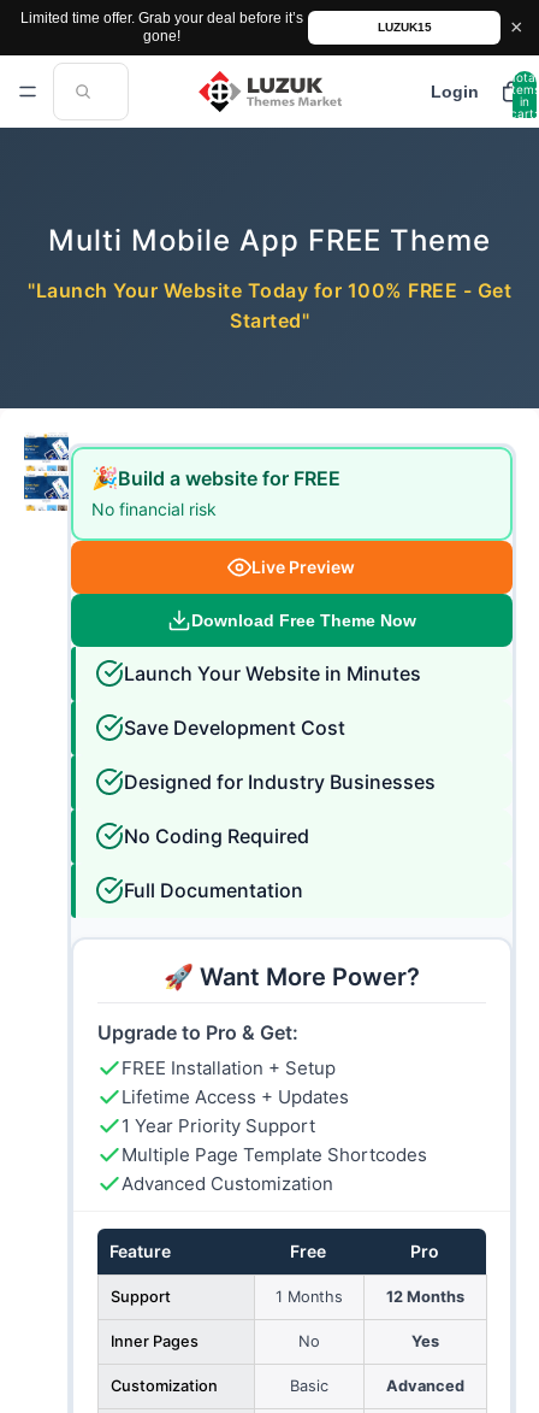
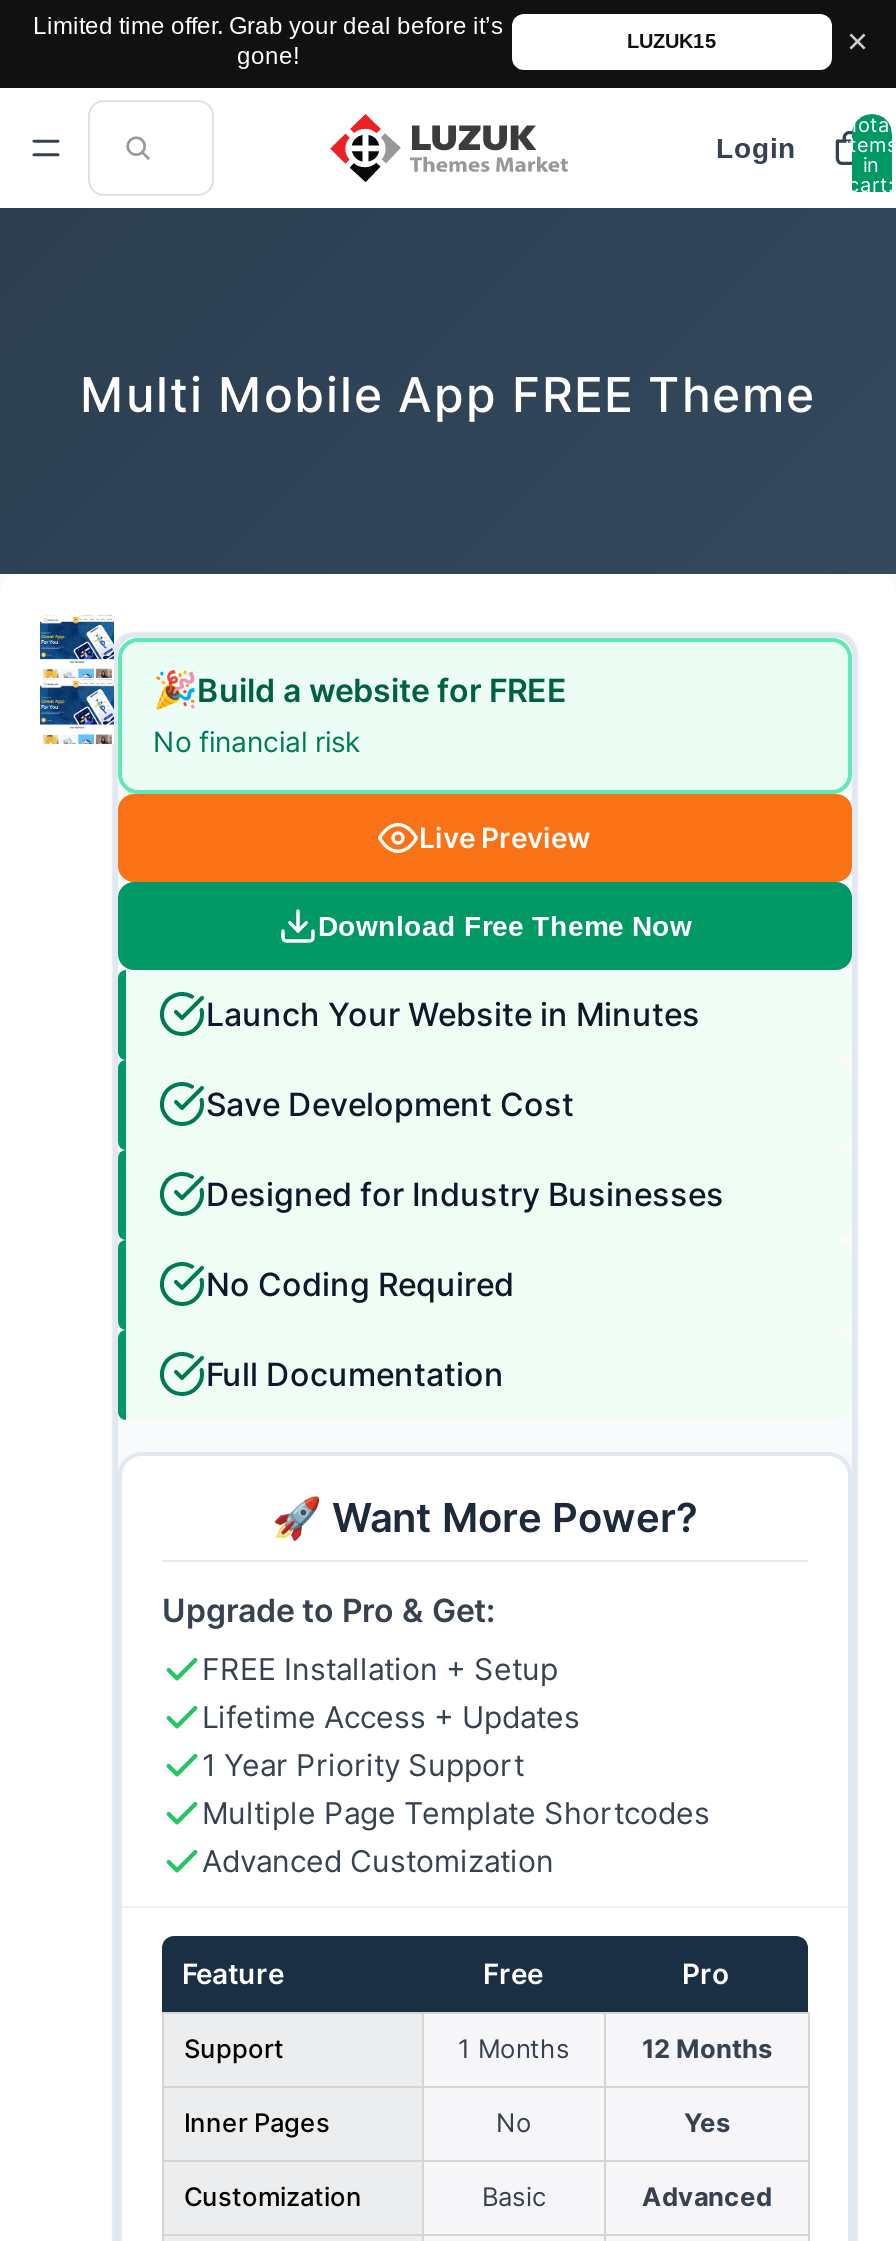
- "Launch Your Website Today for 100% FREE - Get
- Started"
